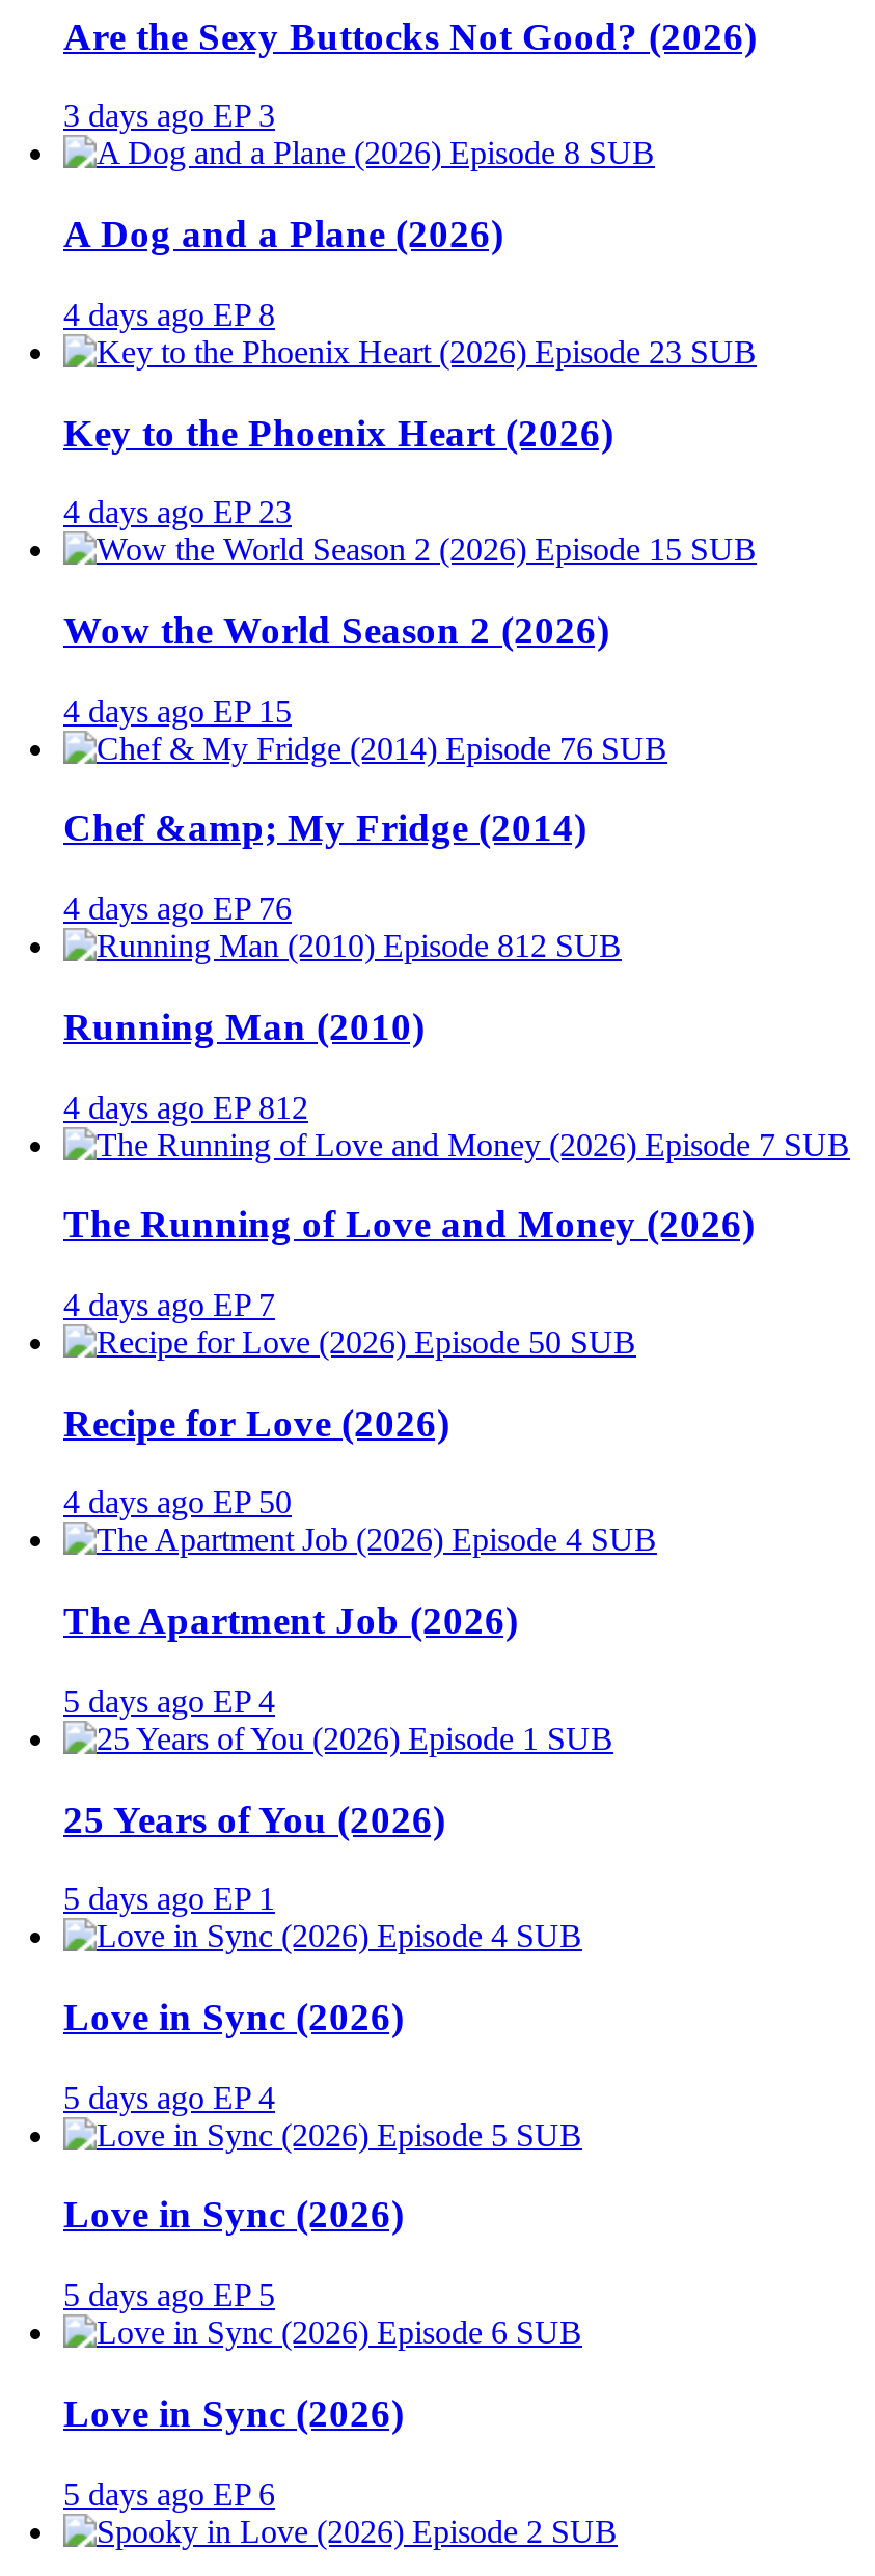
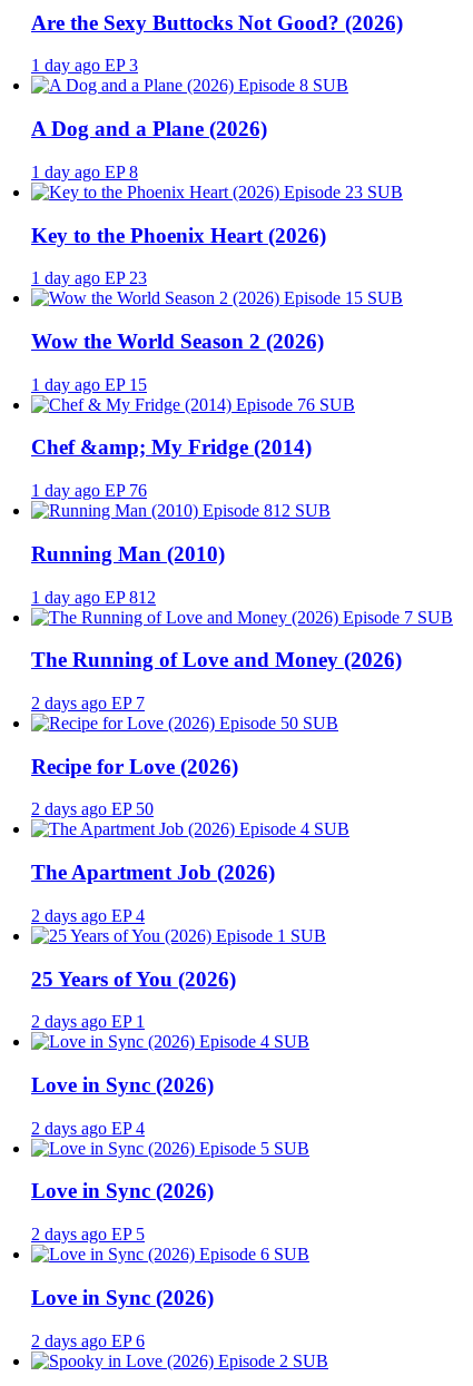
- 3 days ago EP 3
+ 1 day ago EP 3

- 4 days ago EP 8
+ 1 day ago EP 8

- 4 days ago EP 23
+ 1 day ago EP 23

- 4 days ago EP 15
+ 1 day ago EP 15

- 4 days ago EP 76
+ 1 day ago EP 76

- 4 days ago EP 812
+ 1 day ago EP 812

- 4 days ago EP 7
+ 2 days ago EP 7

- 4 days ago EP 50
+ 2 days ago EP 50

- 5 days ago EP 4
+ 2 days ago EP 4

- 5 days ago EP 1
+ 2 days ago EP 1

- 5 days ago EP 4
+ 2 days ago EP 4

- 5 days ago EP 5
+ 2 days ago EP 5

- 5 days ago EP 6
+ 2 days ago EP 6
